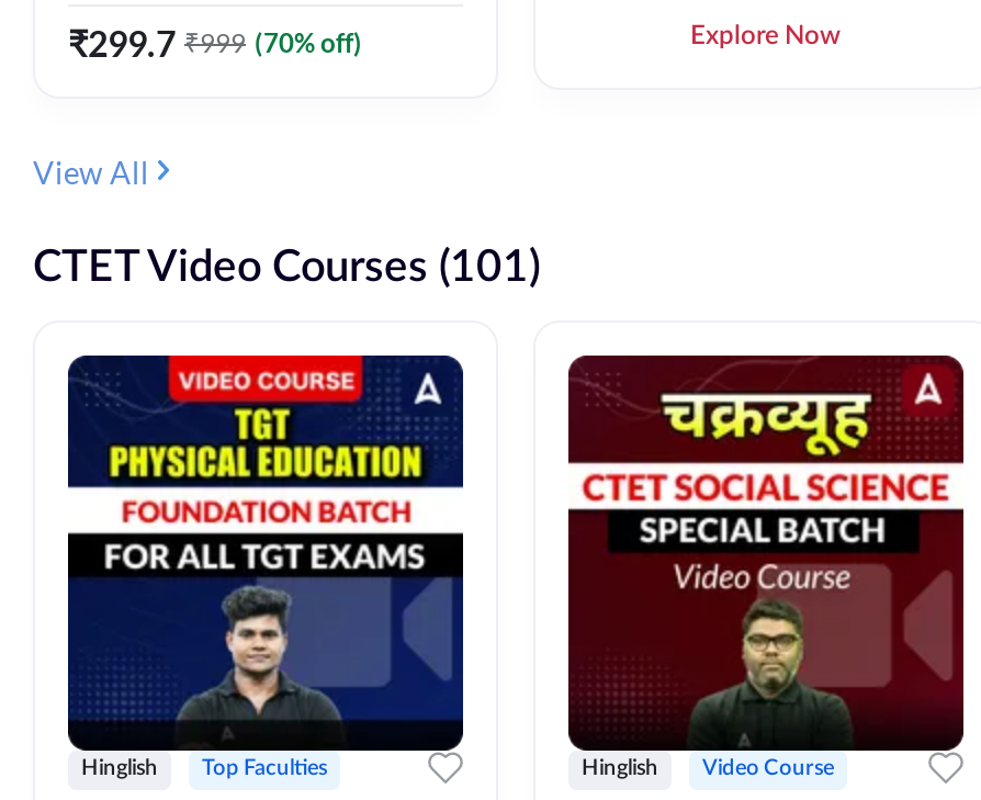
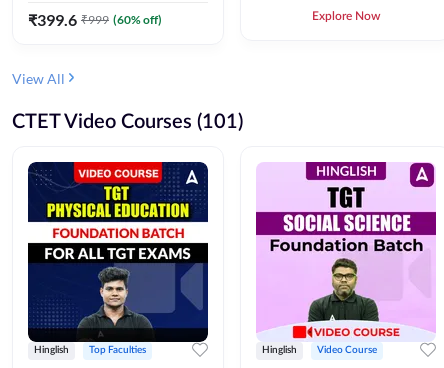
- ₹299.7 ₹999 (70% off)
+ ₹399.6 ₹999 (60% off)

- [image]
+ [image]
